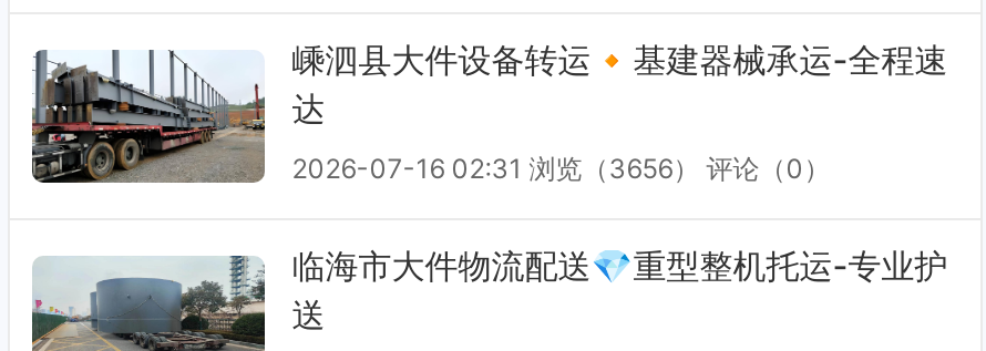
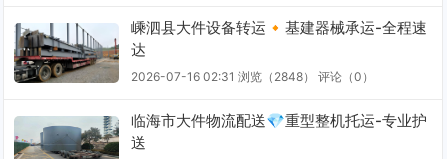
- 2026-07-16 02:31 浏览（3656） 评论（0）
+ 2026-07-16 02:31 浏览（2848） 评论（0）
